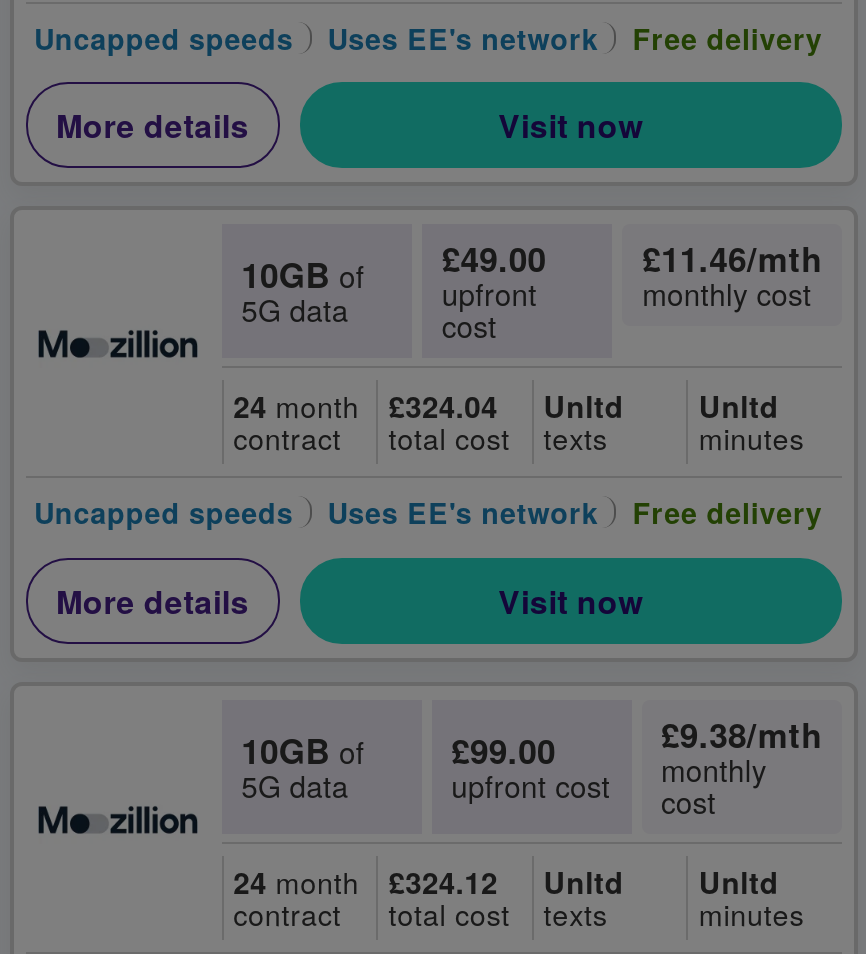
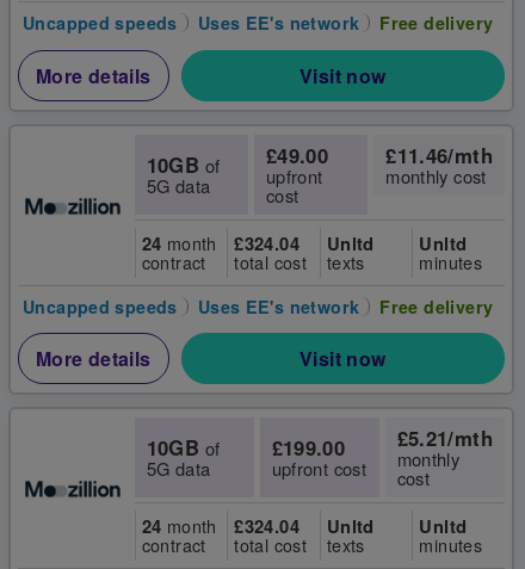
- £9.38/mth
+ £5.21/mth

- £99.00
+ £199.00

- 24 month £324.12 Unltd Unltd
+ 24 month £324.04 Unltd Unltd
